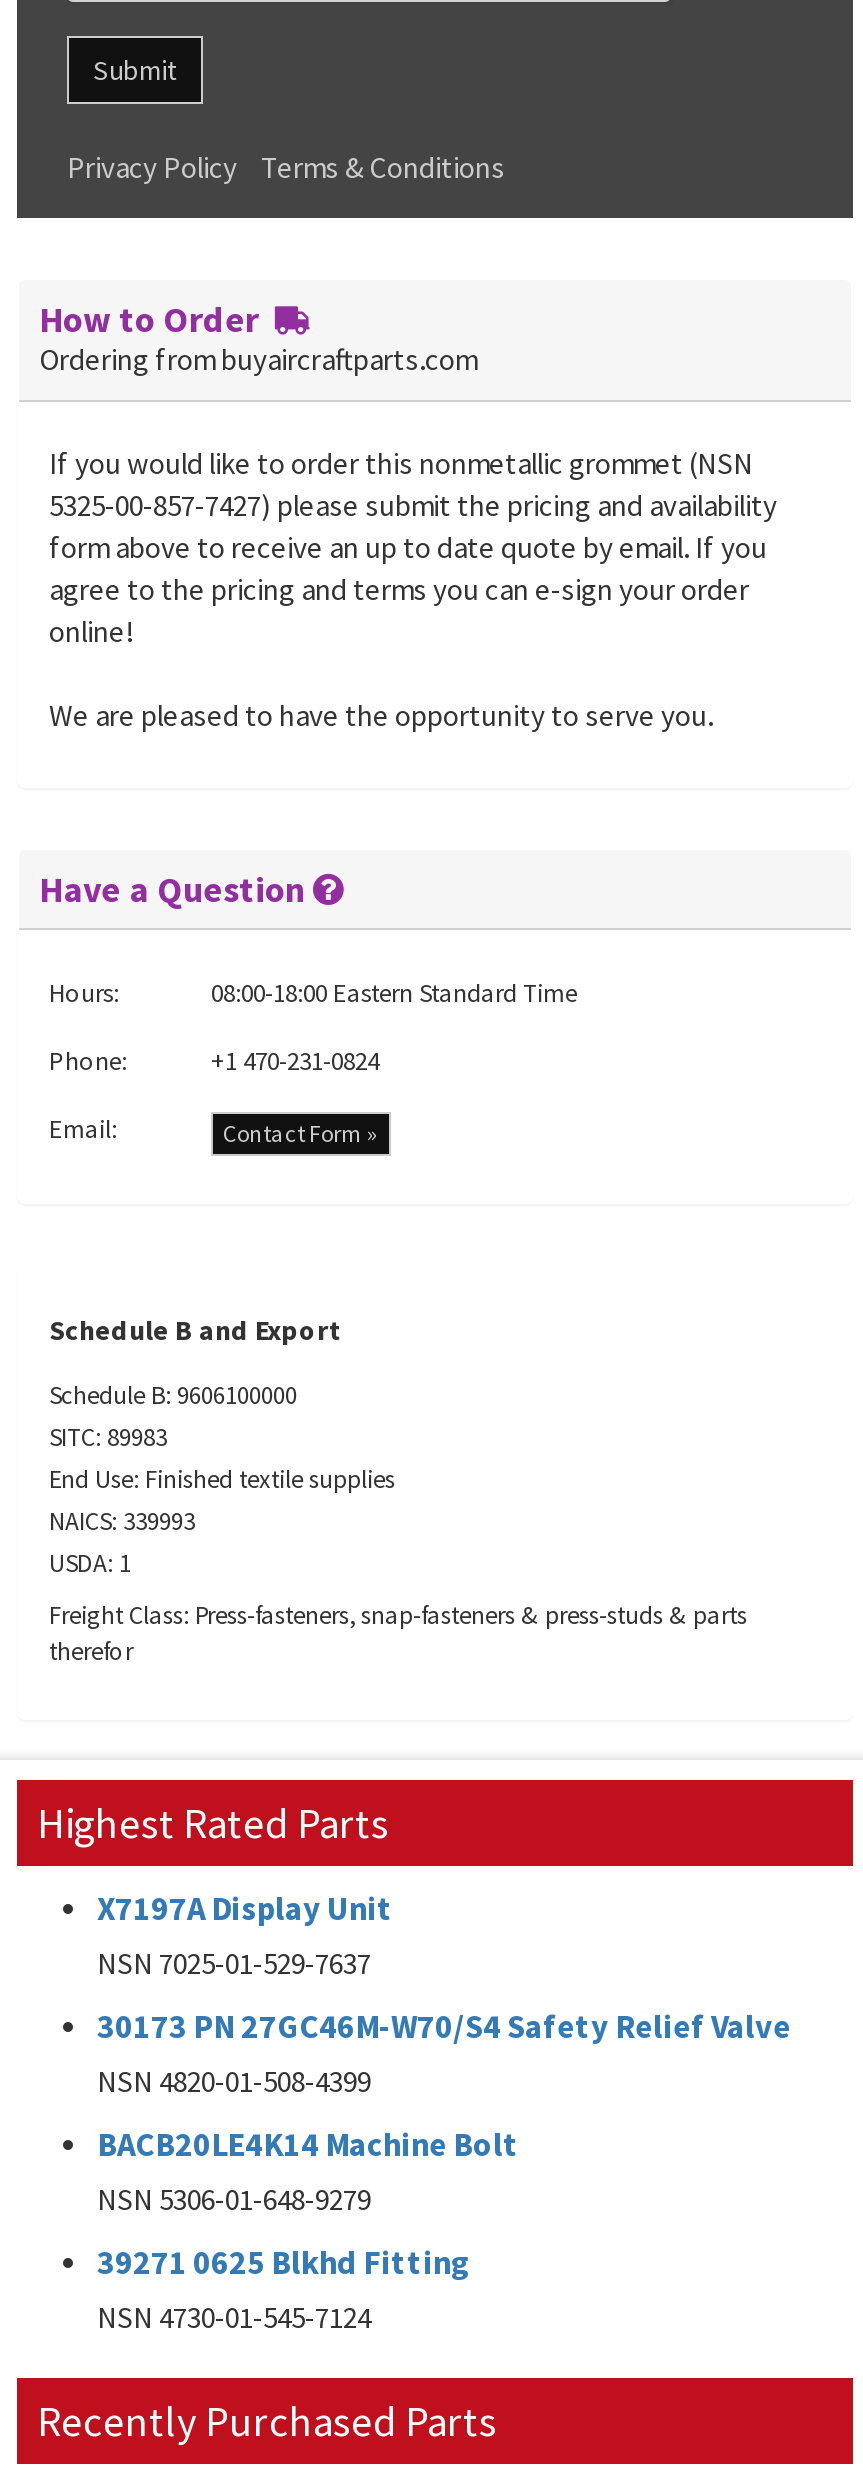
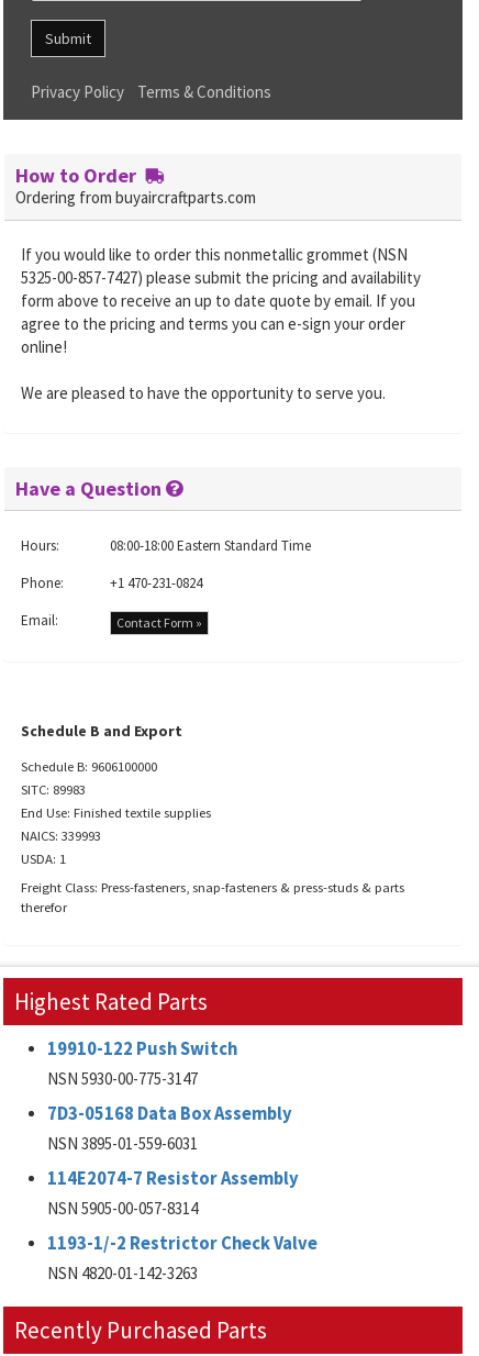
- X7197A Display Unit
- NSN 7025-01-529-7637
+ 19910-122 Push Switch
+ NSN 5930-00-775-3147

- 30173 PN 27GC46M-W70/S4 Safety Relief Valve
- NSN 4820-01-508-4399
+ 7D3-05168 Data Box Assembly
+ NSN 3895-01-559-6031

- BACB20LE4K14 Machine Bolt
- NSN 5306-01-648-9279
+ 114E2074-7 Resistor Assembly
+ NSN 5905-00-057-8314

- 39271 0625 Blkhd Fitting
- NSN 4730-01-545-7124
+ 1193-1/-2 Restrictor Check Valve
+ NSN 4820-01-142-3263
